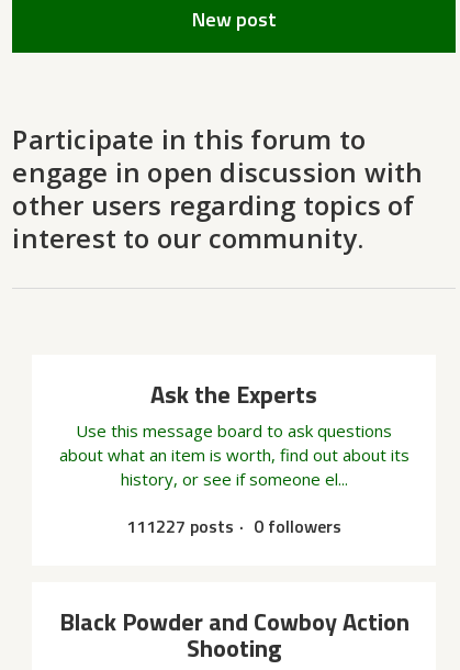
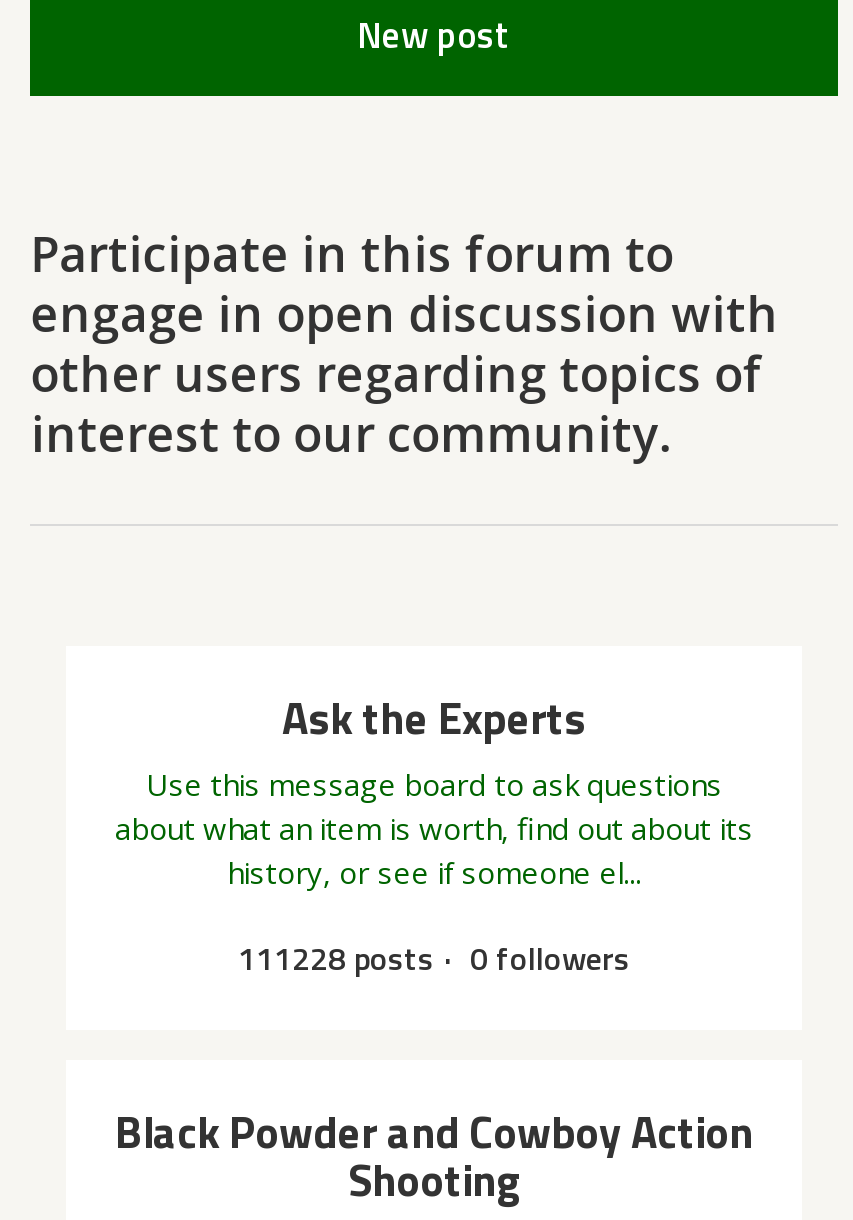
- 111227 posts 0 followers
+ 111228 posts 0 followers
